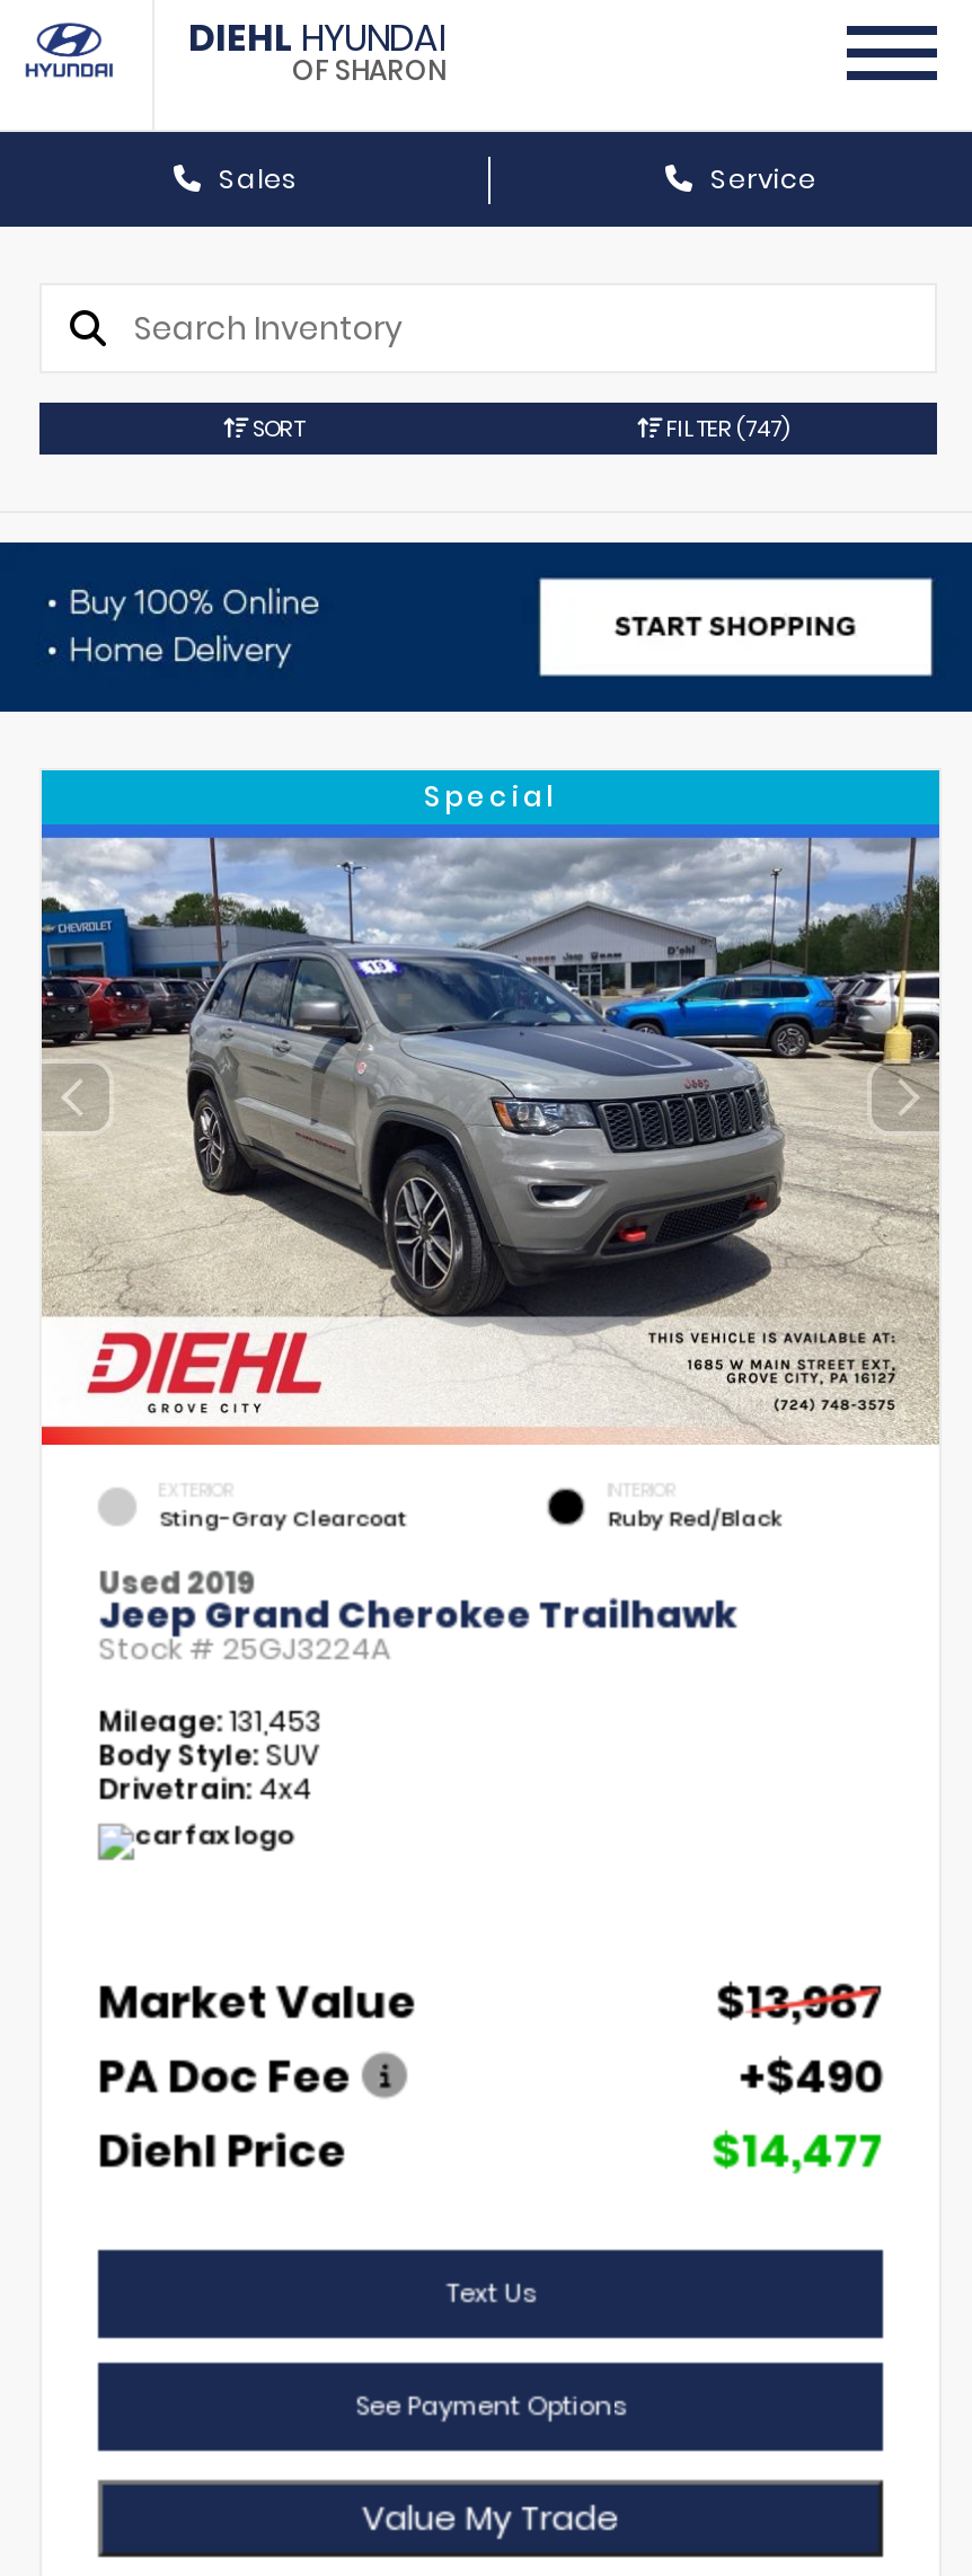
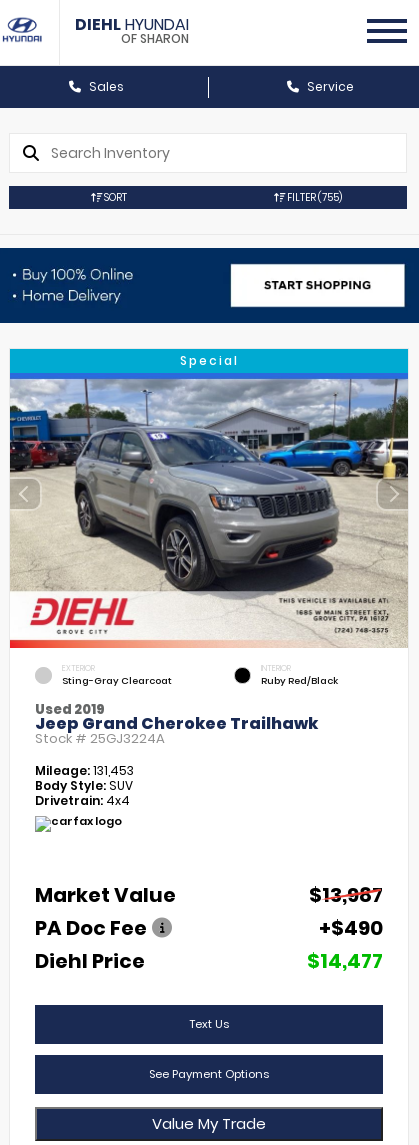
- FILTER (747)
+ FILTER (755)
